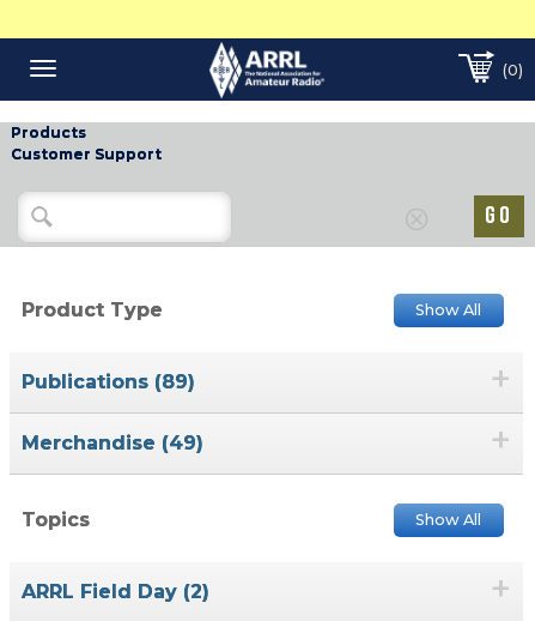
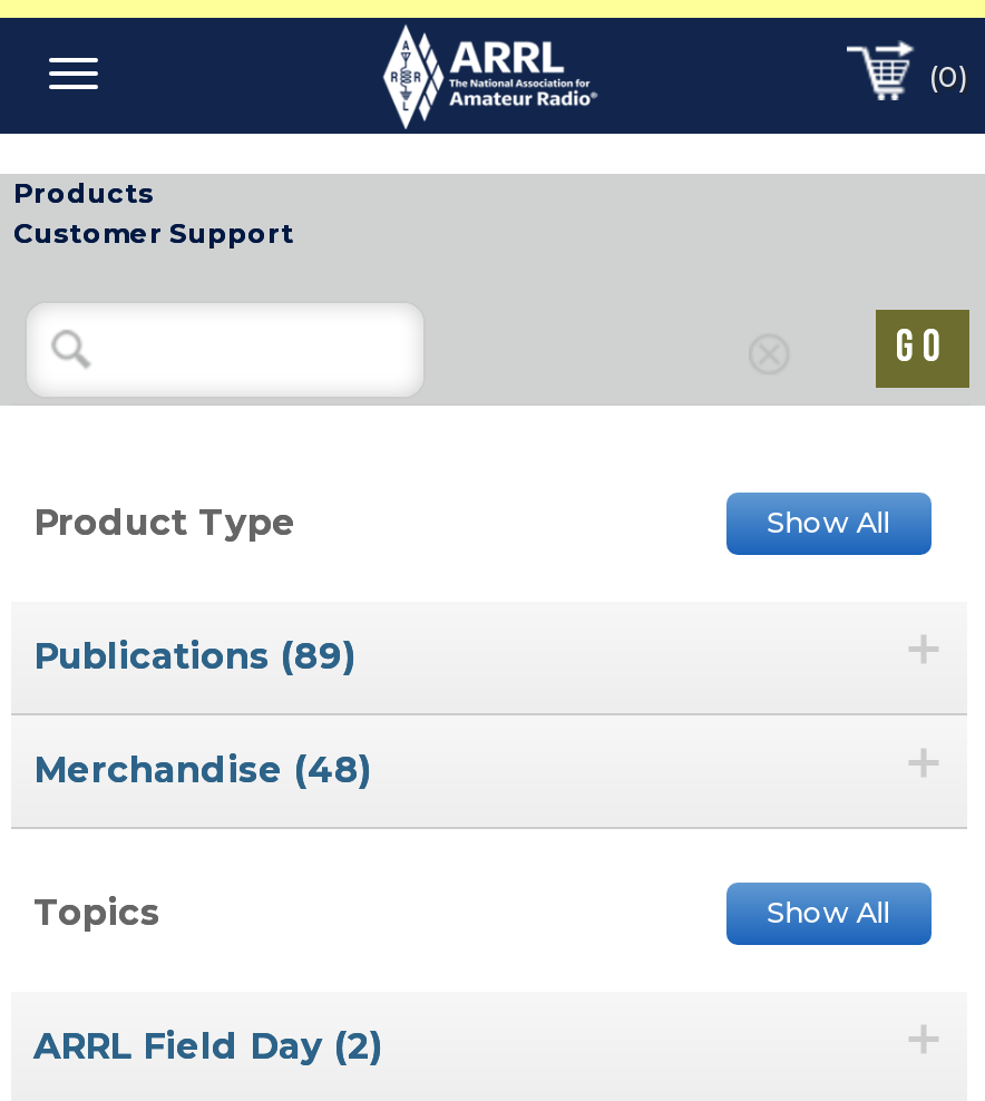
- Merchandise (49)
+ Merchandise (48)
